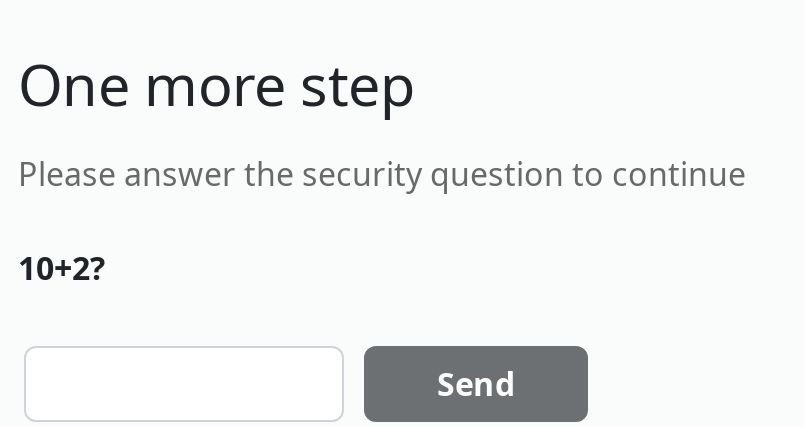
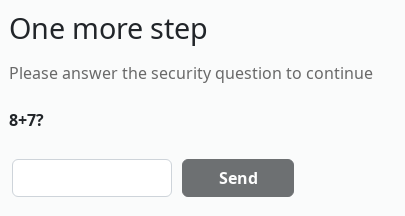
- 10+2?
+ 8+7?
